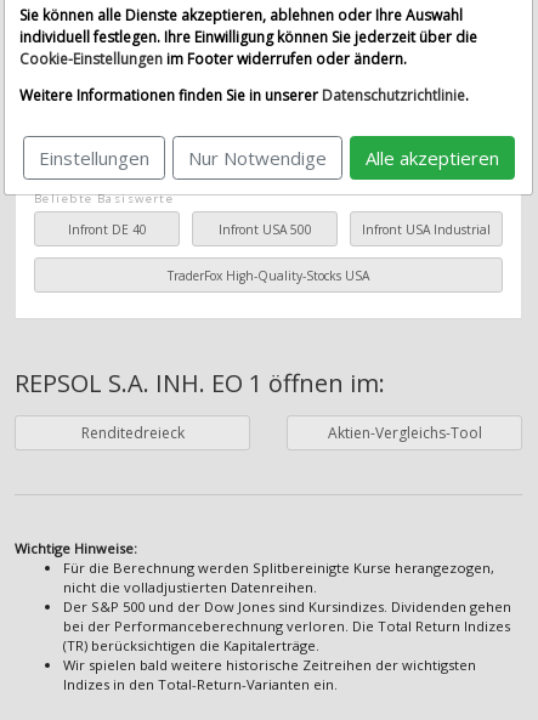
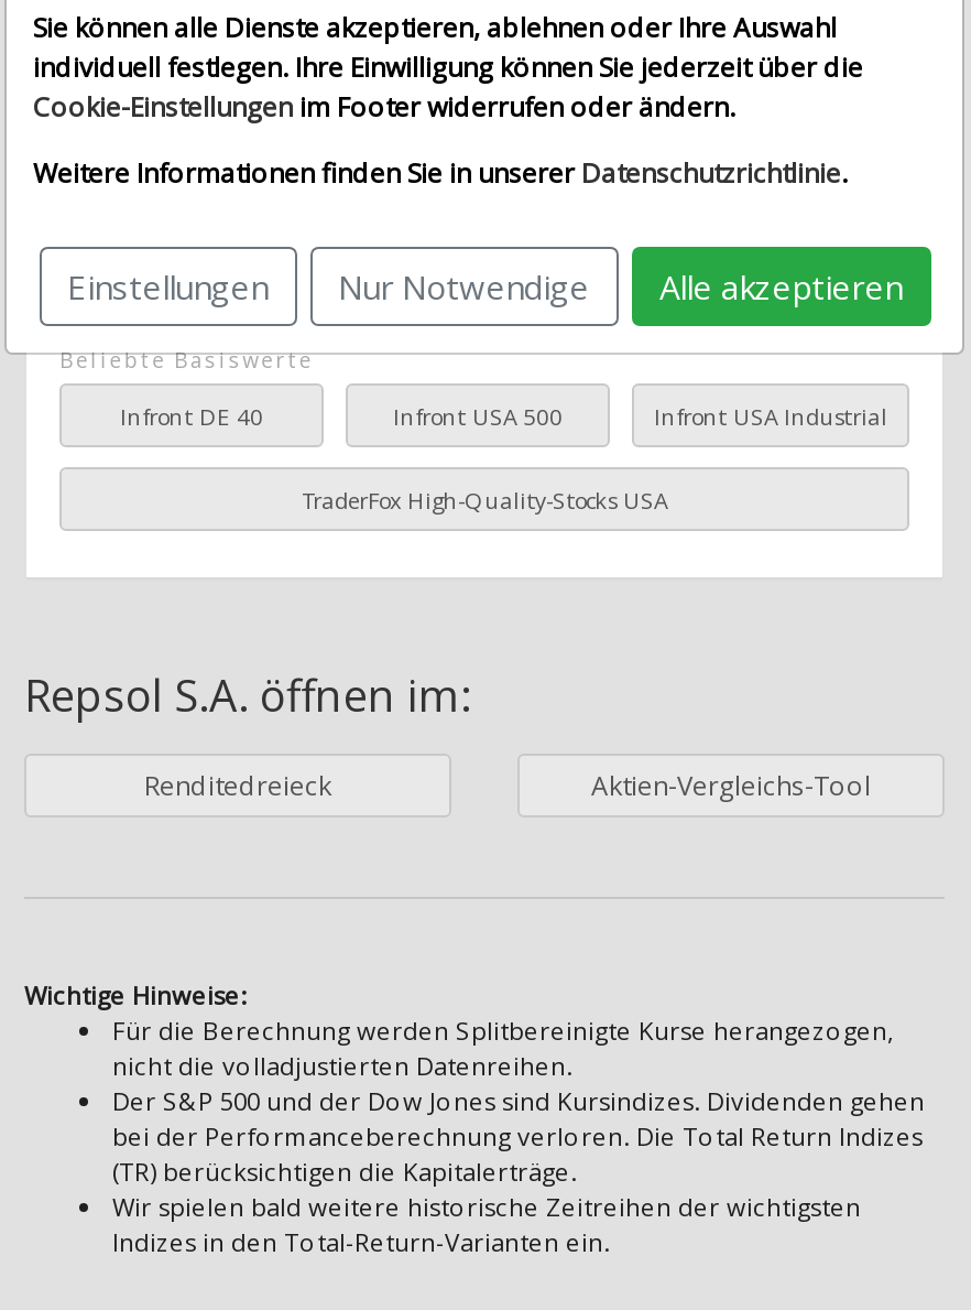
- REPSOL S.A. INH. EO 1 öffnen im:
+ Repsol S.A. öffnen im:
